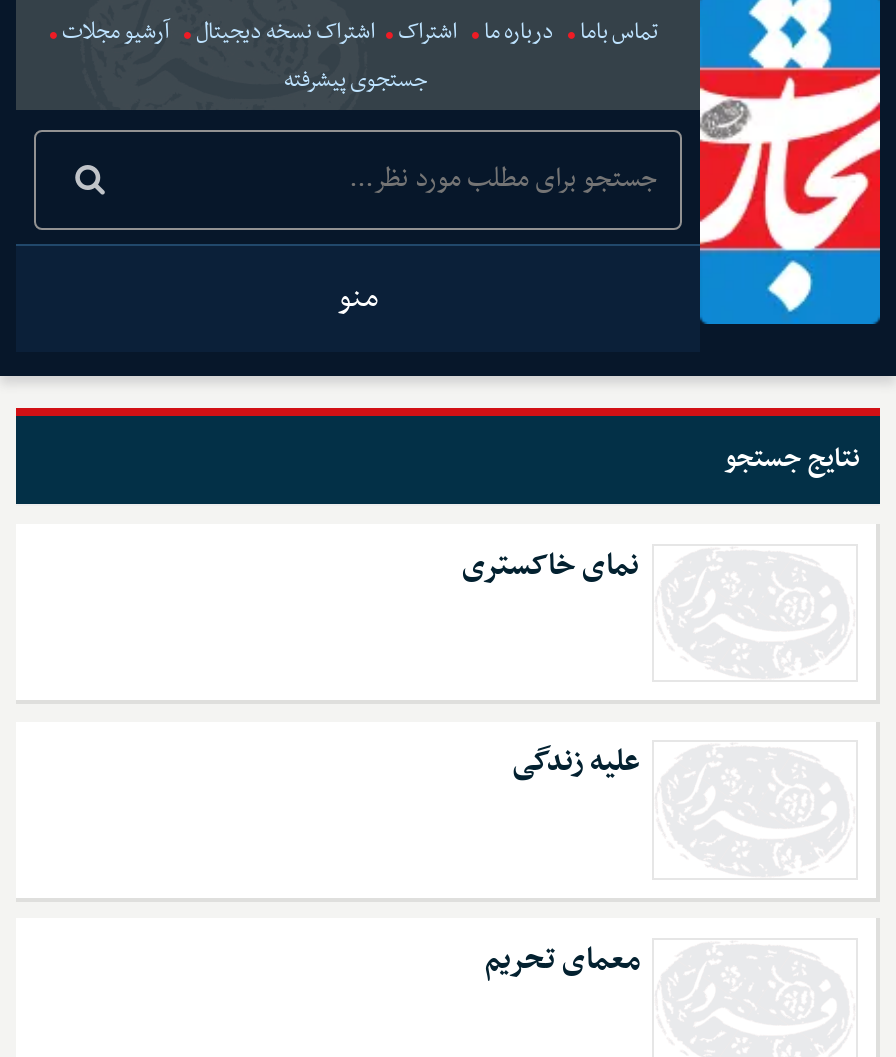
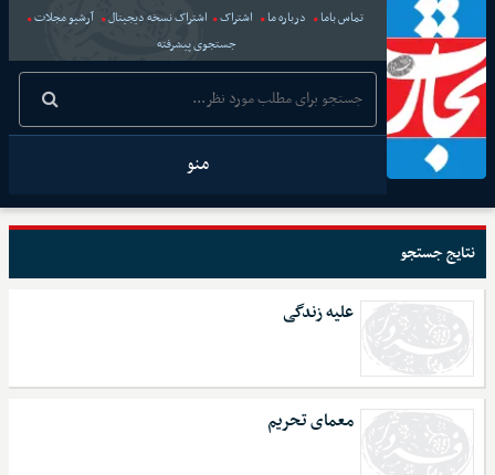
- نمای خاکستری
